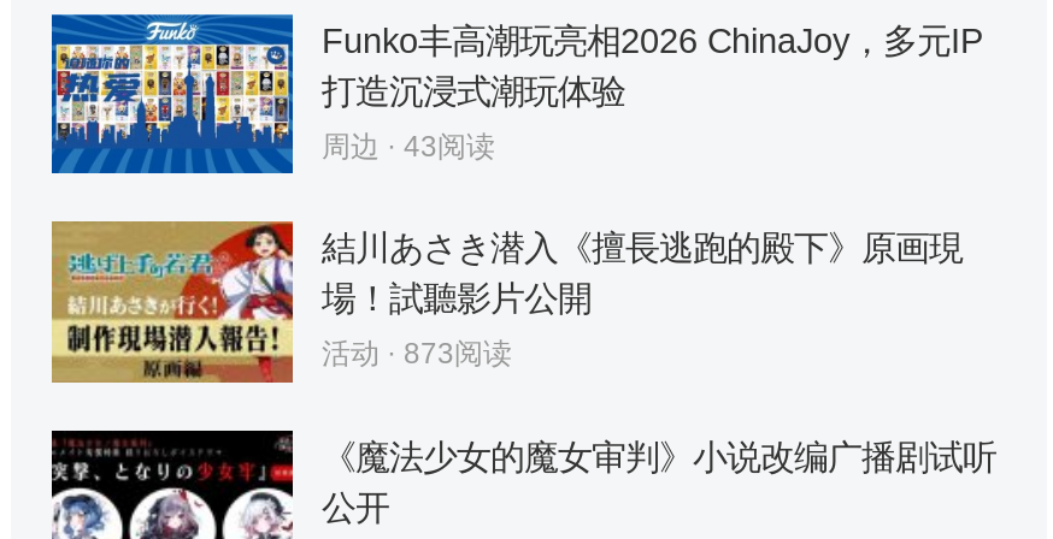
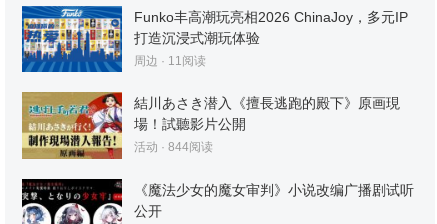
- 周边· 43阅读
+ 周边· 11阅读

- 活动· 873阅读
+ 活动· 844阅读
